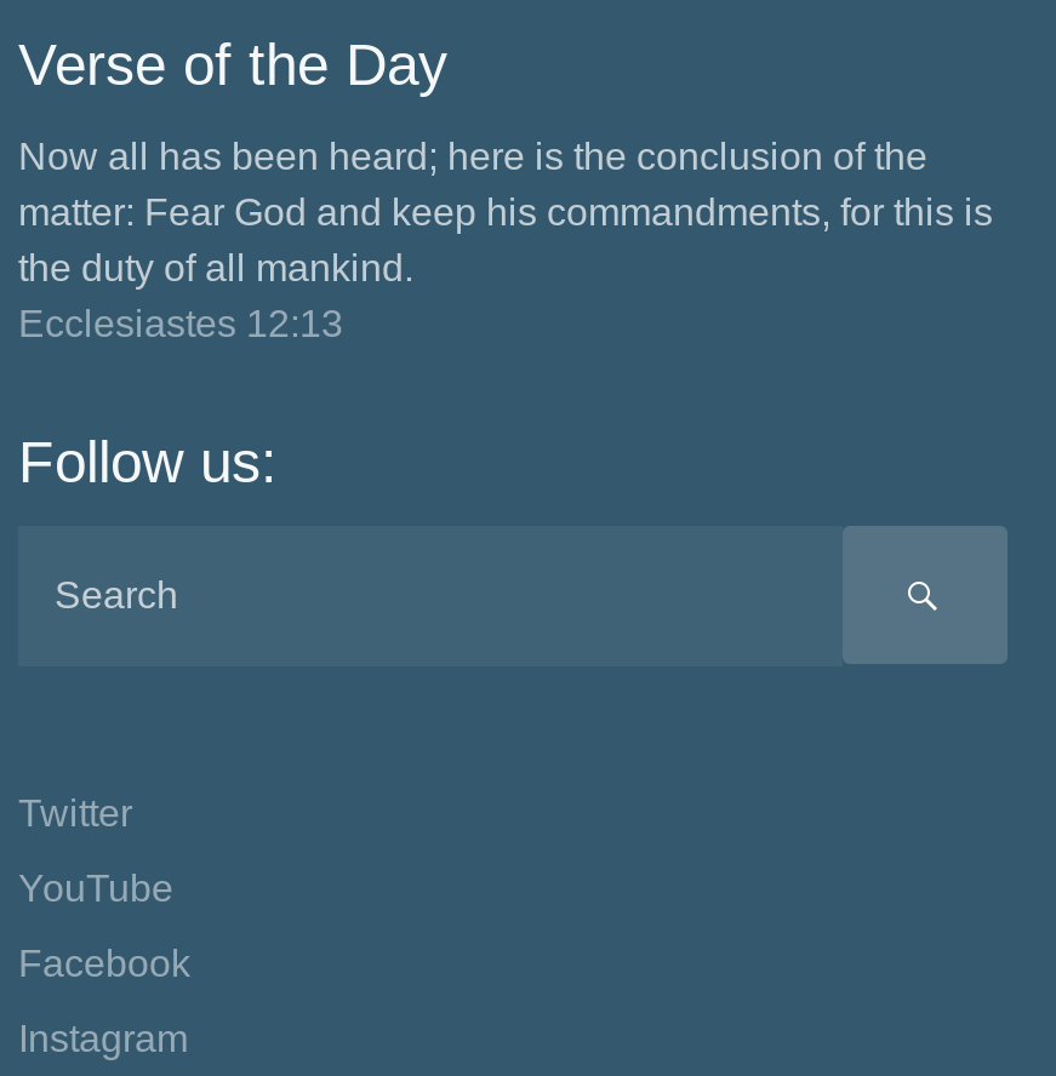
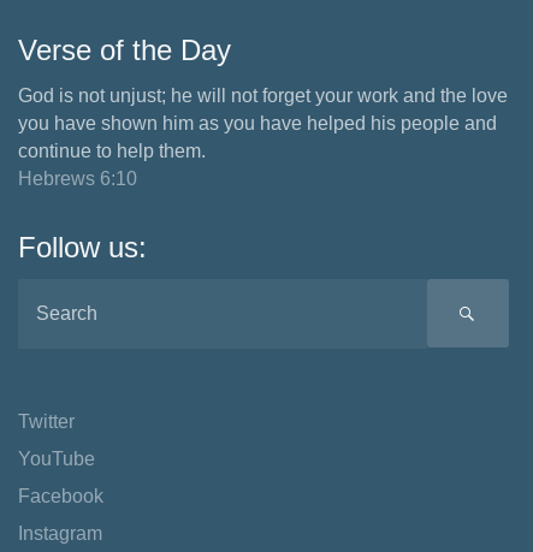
- Now all has been heard; here is the conclusion of the
- matter: Fear God and keep his commandments, for this is
- the duty of all mankind.
- Ecclesiastes 12:13
+ God is not unjust; he will not forget your work and the love
+ you have shown him as you have helped his people and
+ continue to help them.
+ Hebrews 6:10
